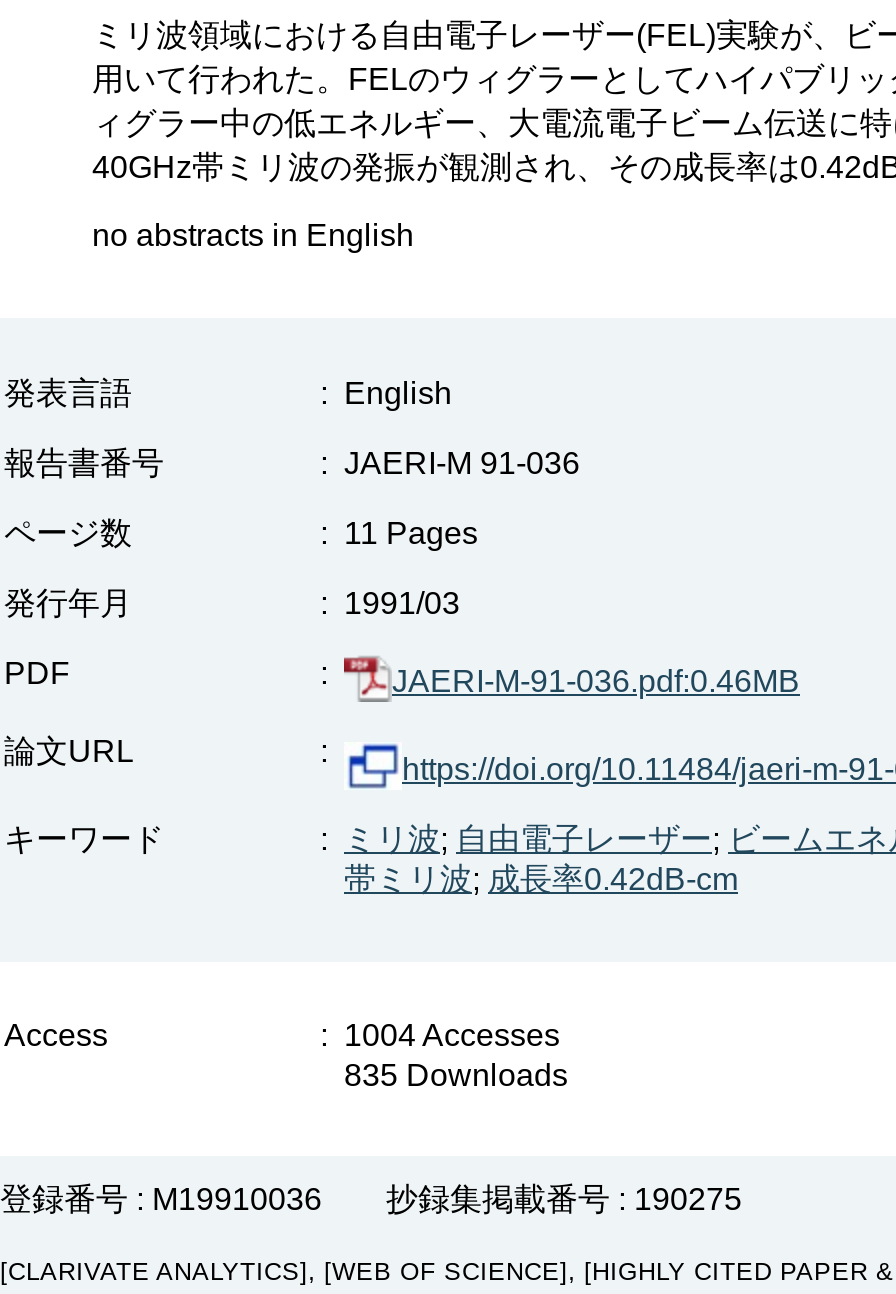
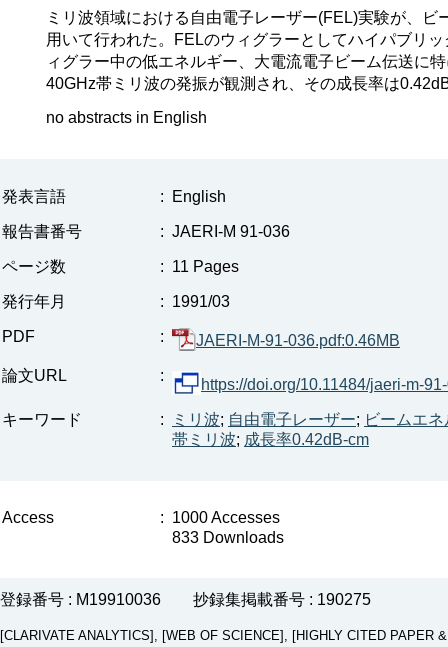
- : 1004 Accesses
+ : 1000 Accesses

- 835 Downloads
+ 833 Downloads
